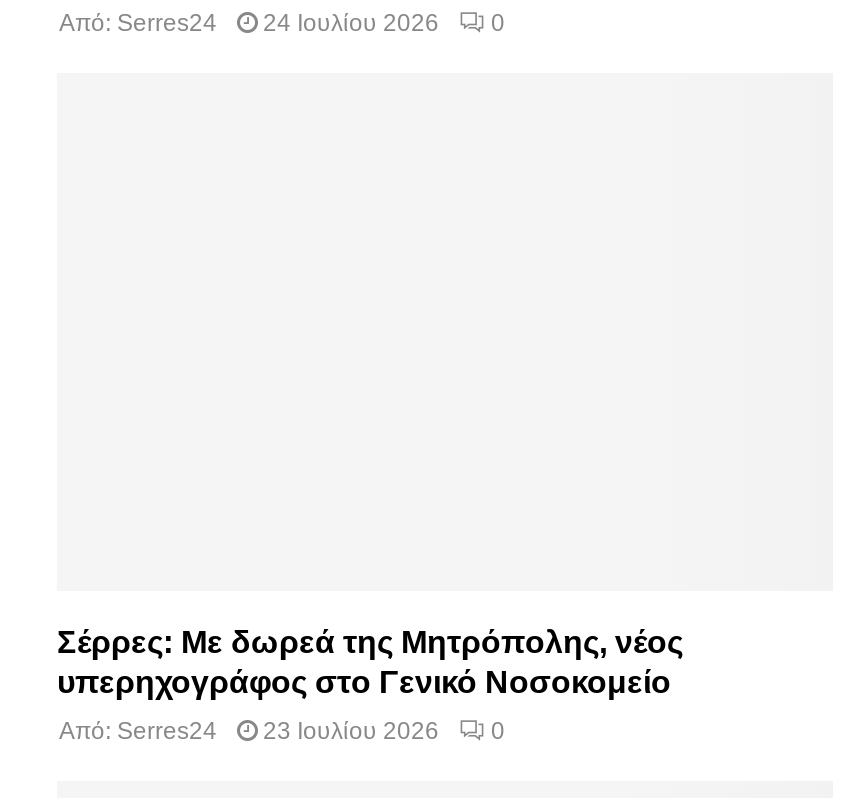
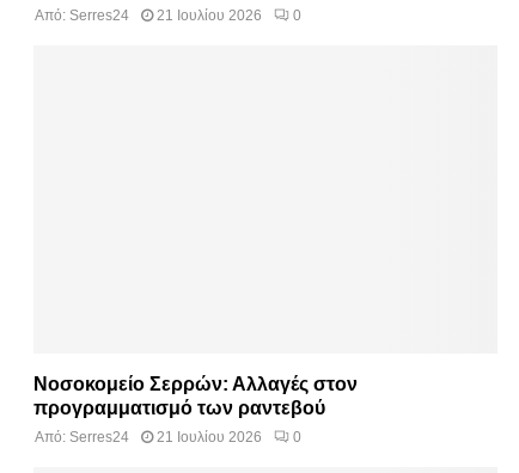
- Από: Serres24 24 Ιουλίου 2026 0
+ Από: Serres24 21 Ιουλίου 2026 0

- Σέρρες: Με δωρεά της Μητρόπολης, νέος
- υπερηχογράφος στο Γενικό Νοσοκομείο
+ Νοσοκομείο Σερρών: Αλλαγές στον
+ προγραμματισμό των ραντεβού

- Από: Serres24 23 Ιουλίου 2026 0
+ Από: Serres24 21 Ιουλίου 2026 0
